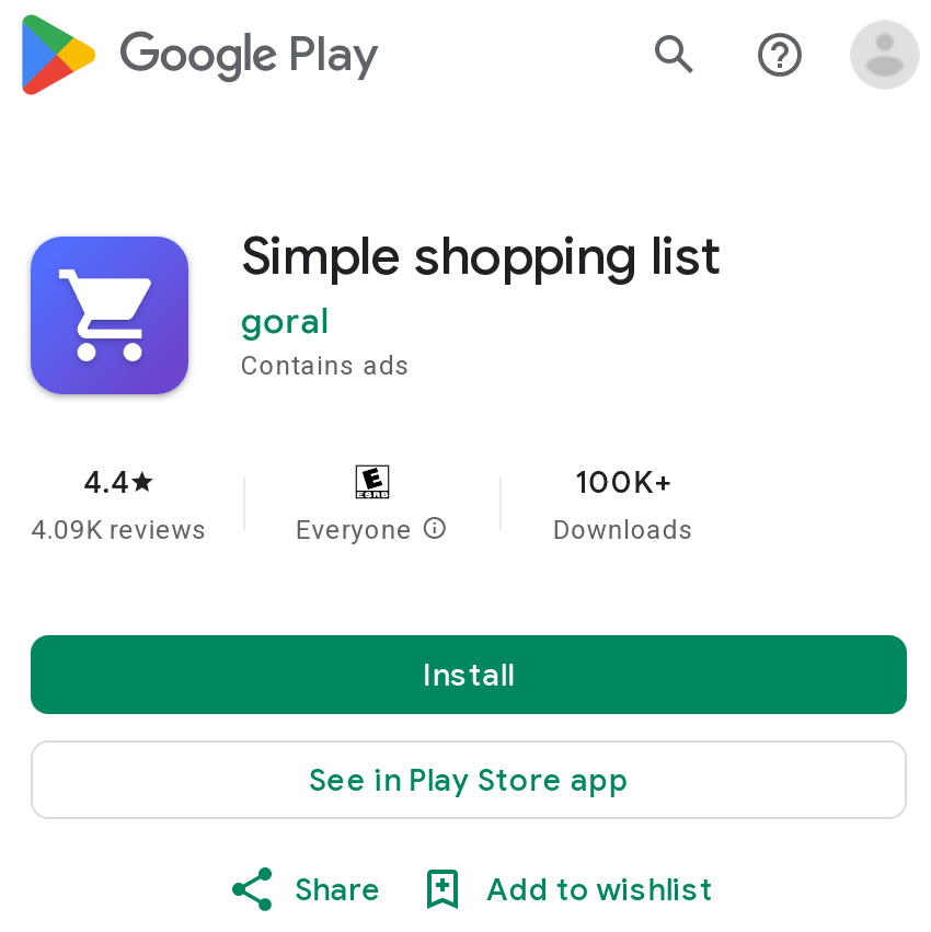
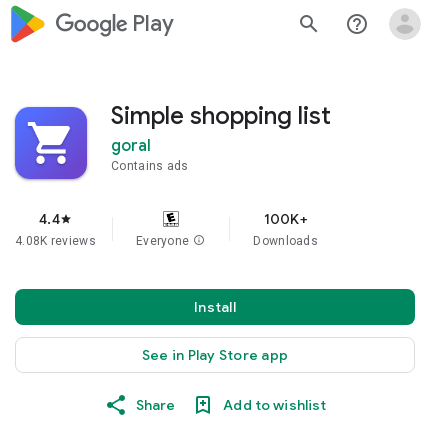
- 4.09K reviews
+ 4.08K reviews
